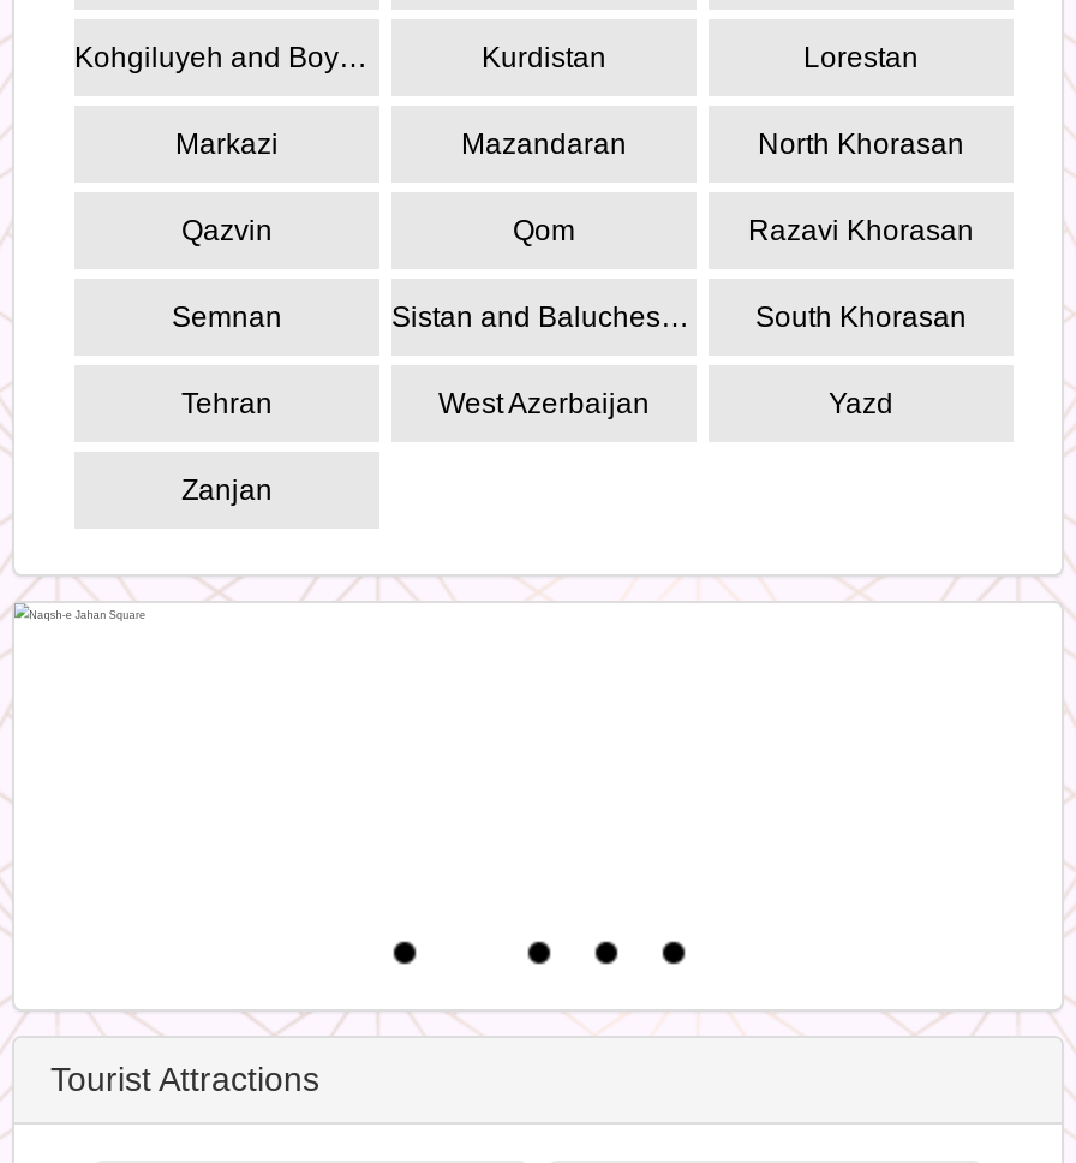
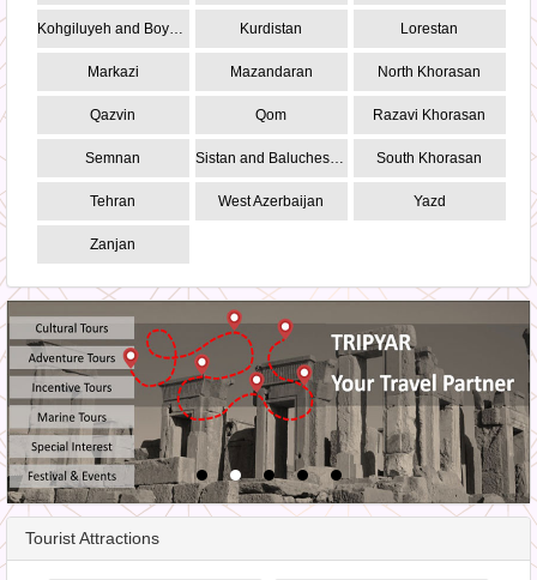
+ [image]
